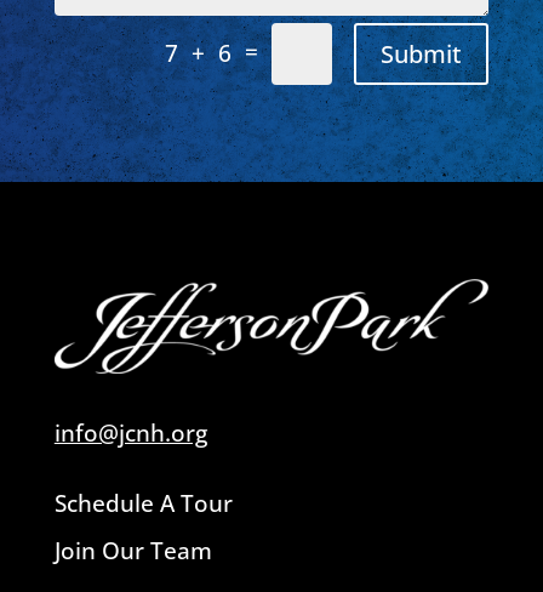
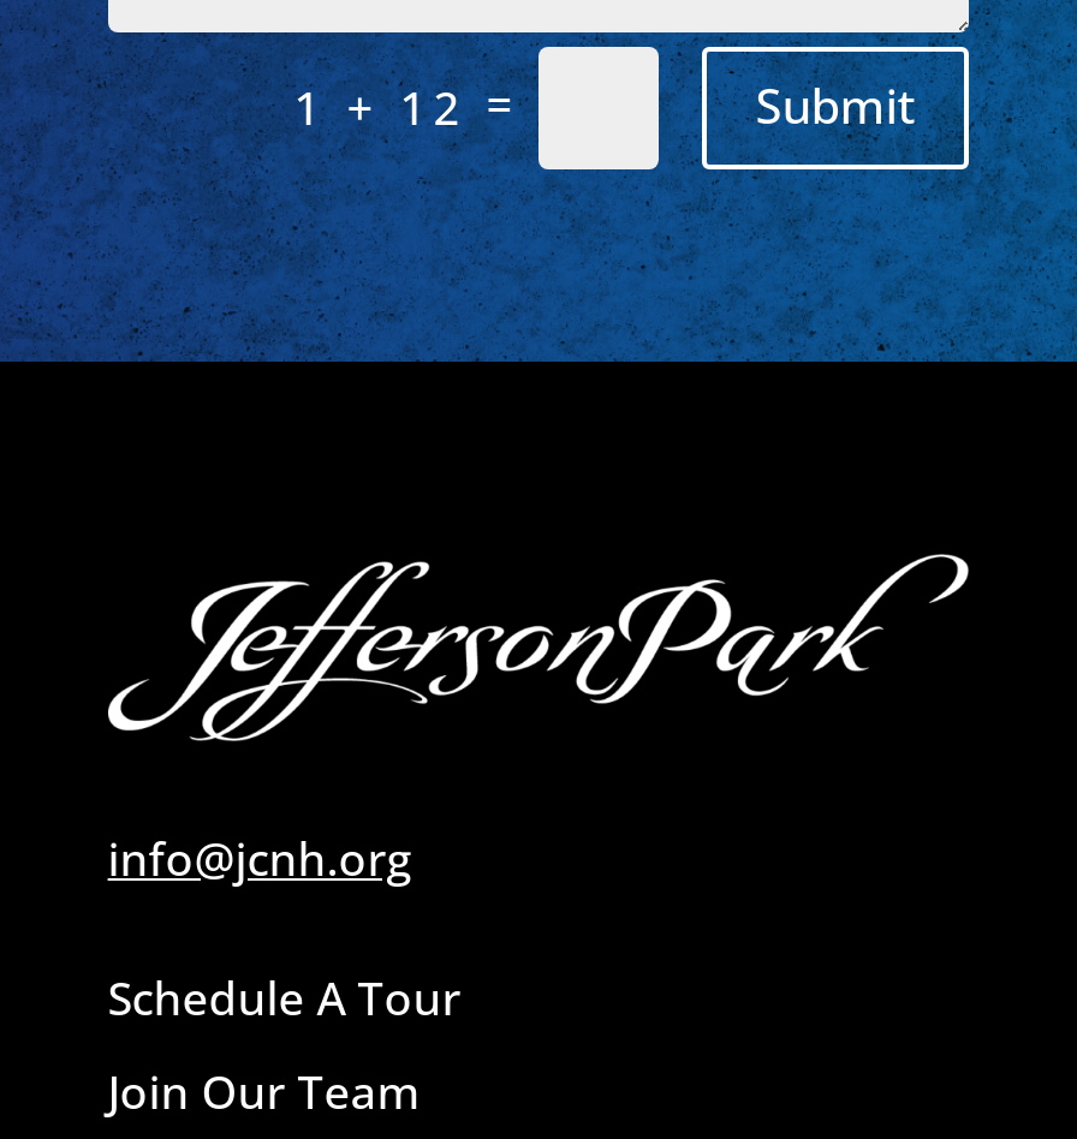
- 7 + 6 =
+ 1 + 12 =
